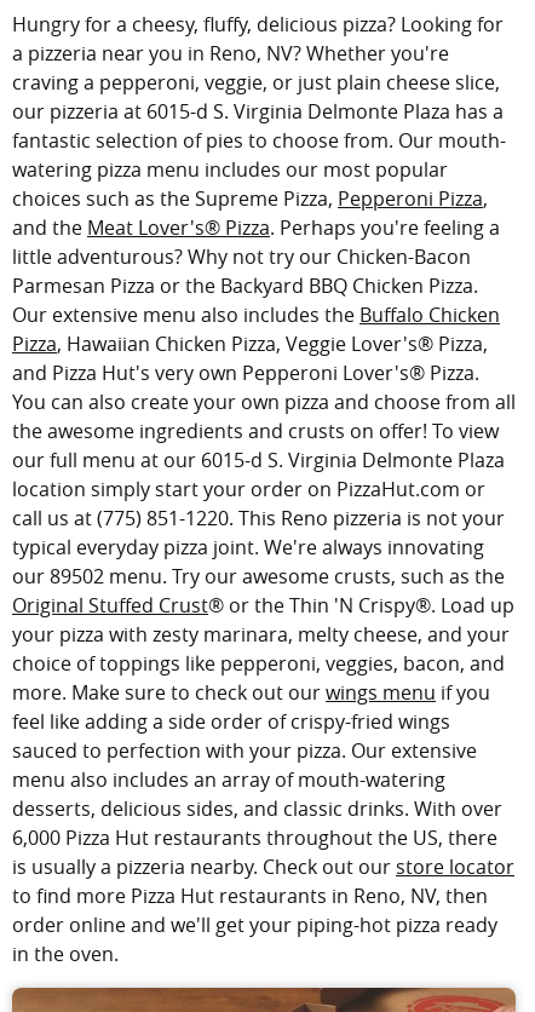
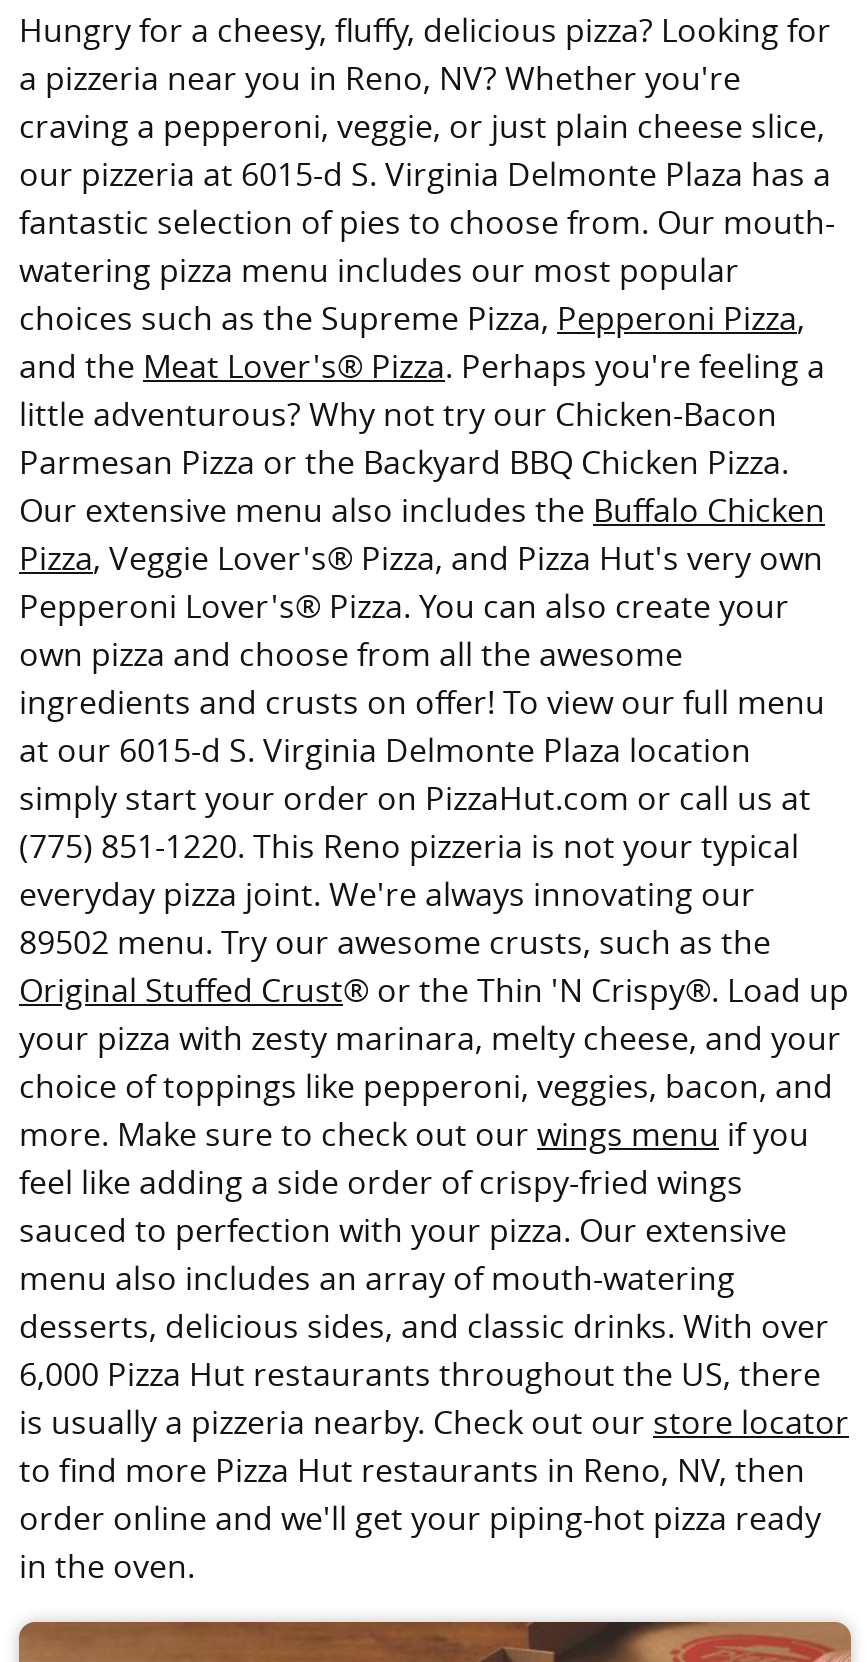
- Pizza, Hawaiian Chicken Pizza, Veggie Lover's® Pizza,
- and Pizza Hut's very own Pepperoni Lover's® Pizza.
- You can also create your own pizza and choose from all
- the awesome ingredients and crusts on offer! To view
- our full menu at our 6015-d S. Virginia Delmonte Plaza
- location simply start your order on PizzaHut.com or
- call us at (775) 851-1220. This Reno pizzeria is not your
- typical everyday pizza joint. We're always innovating
- our 89502 menu. Try our awesome crusts, such as the
+ Pizza, Veggie Lover's® Pizza, and Pizza Hut's very own
+ Pepperoni Lover's® Pizza. You can also create your
+ own pizza and choose from all the awesome
+ ingredients and crusts on offer! To view our full menu
+ at our 6015-d S. Virginia Delmonte Plaza location
+ simply start your order on PizzaHut.com or call us at
+ (775) 851-1220. This Reno pizzeria is not your typical
+ everyday pizza joint. We're always innovating our
+ 89502 menu. Try our awesome crusts, such as the
